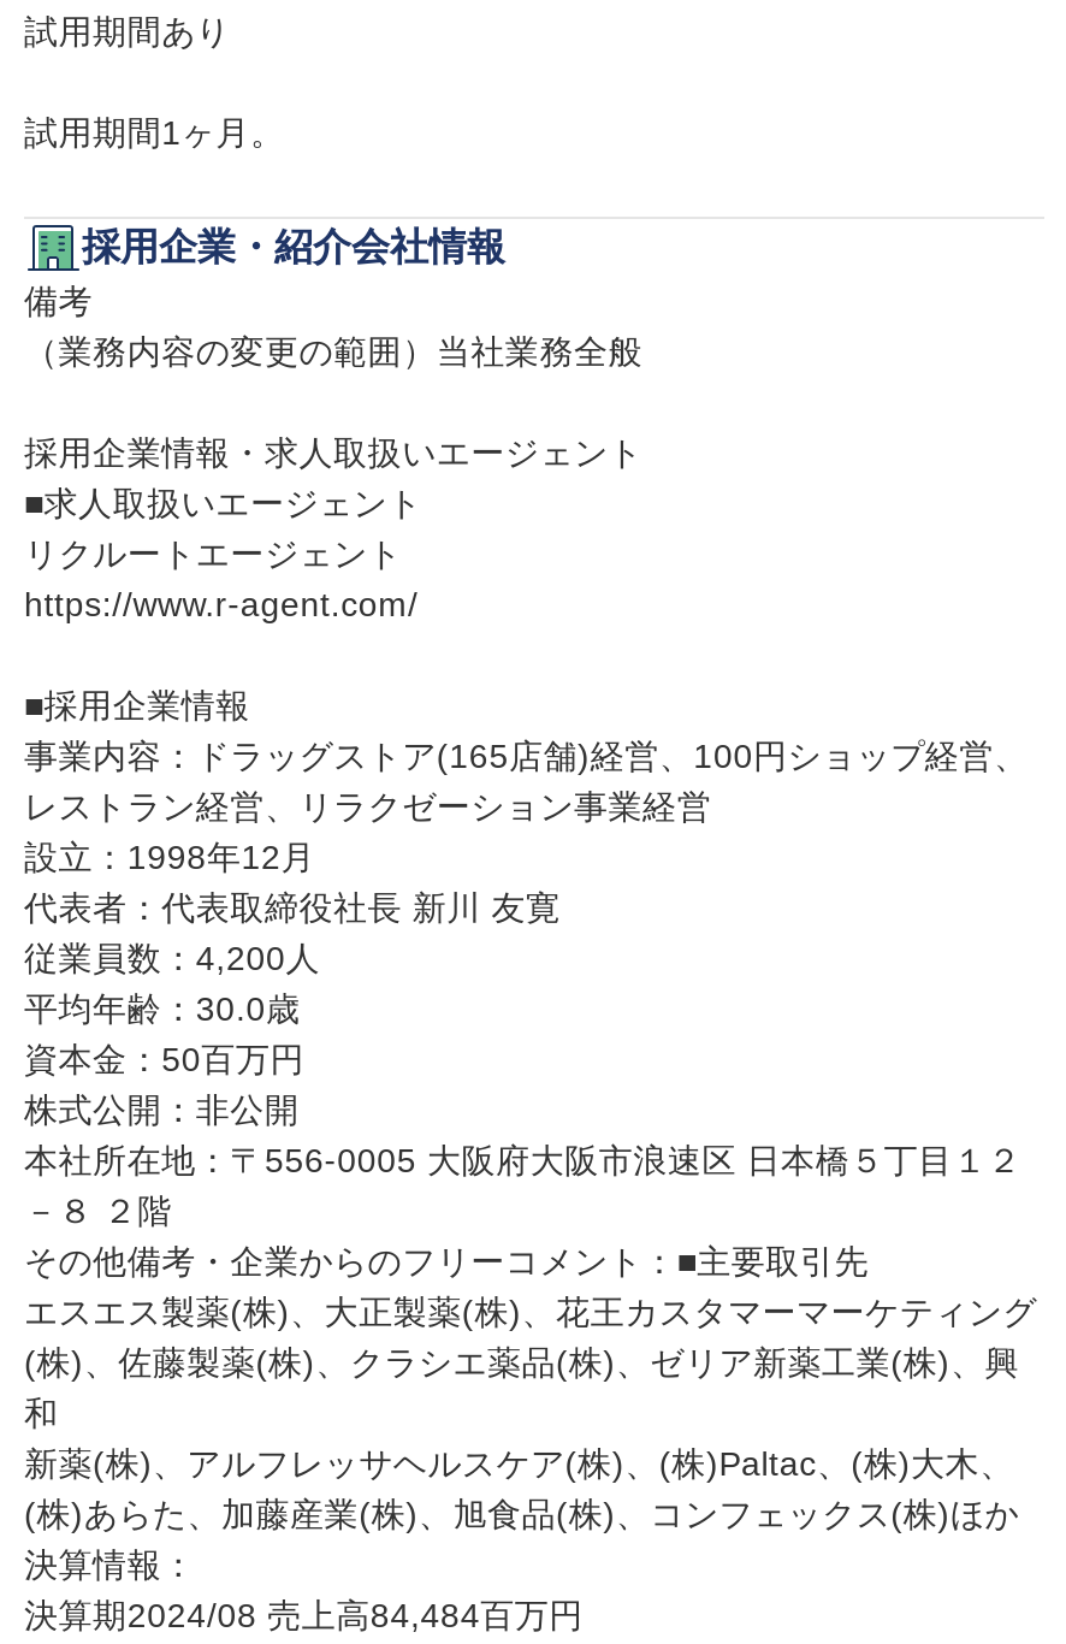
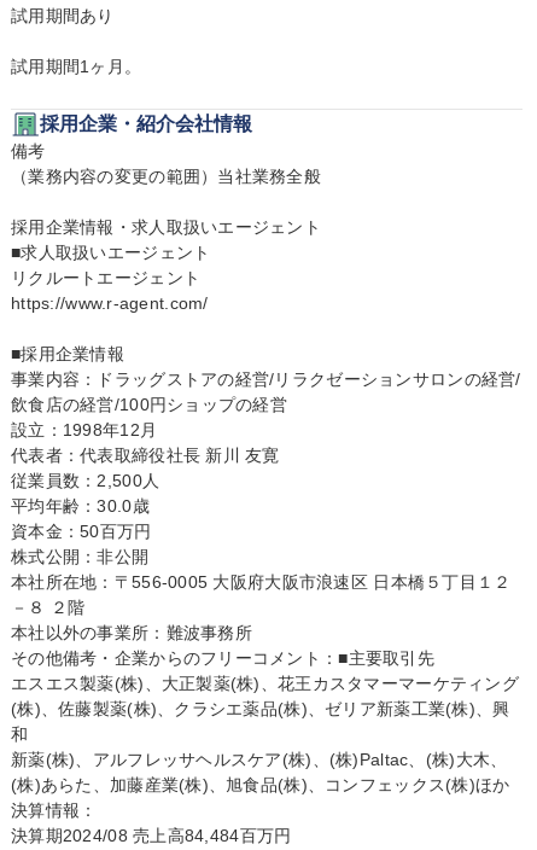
- 事業内容：ドラッグストア(165店舗)経営、100円ショップ経営、
- レストラン経営、リラクゼーション事業経営
+ 事業内容：ドラッグストアの経営/リラクゼーションサロンの経営/
+ 飲食店の経営/100円ショップの経営

- 従業員数：4,200人
+ 従業員数：2,500人

+ 本社以外の事業所：難波事務所
